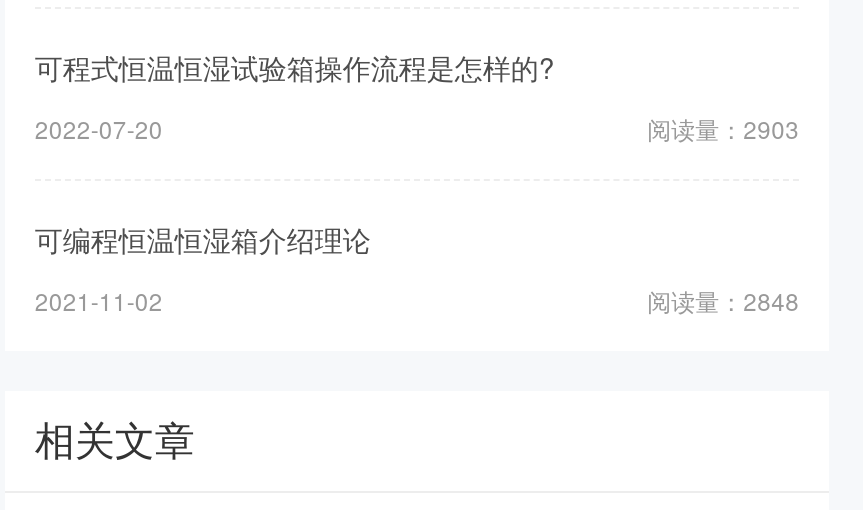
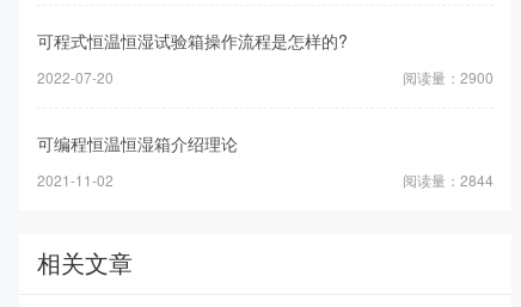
- 阅读量：2903
+ 阅读量：2900

- 阅读量：2848
+ 阅读量：2844
